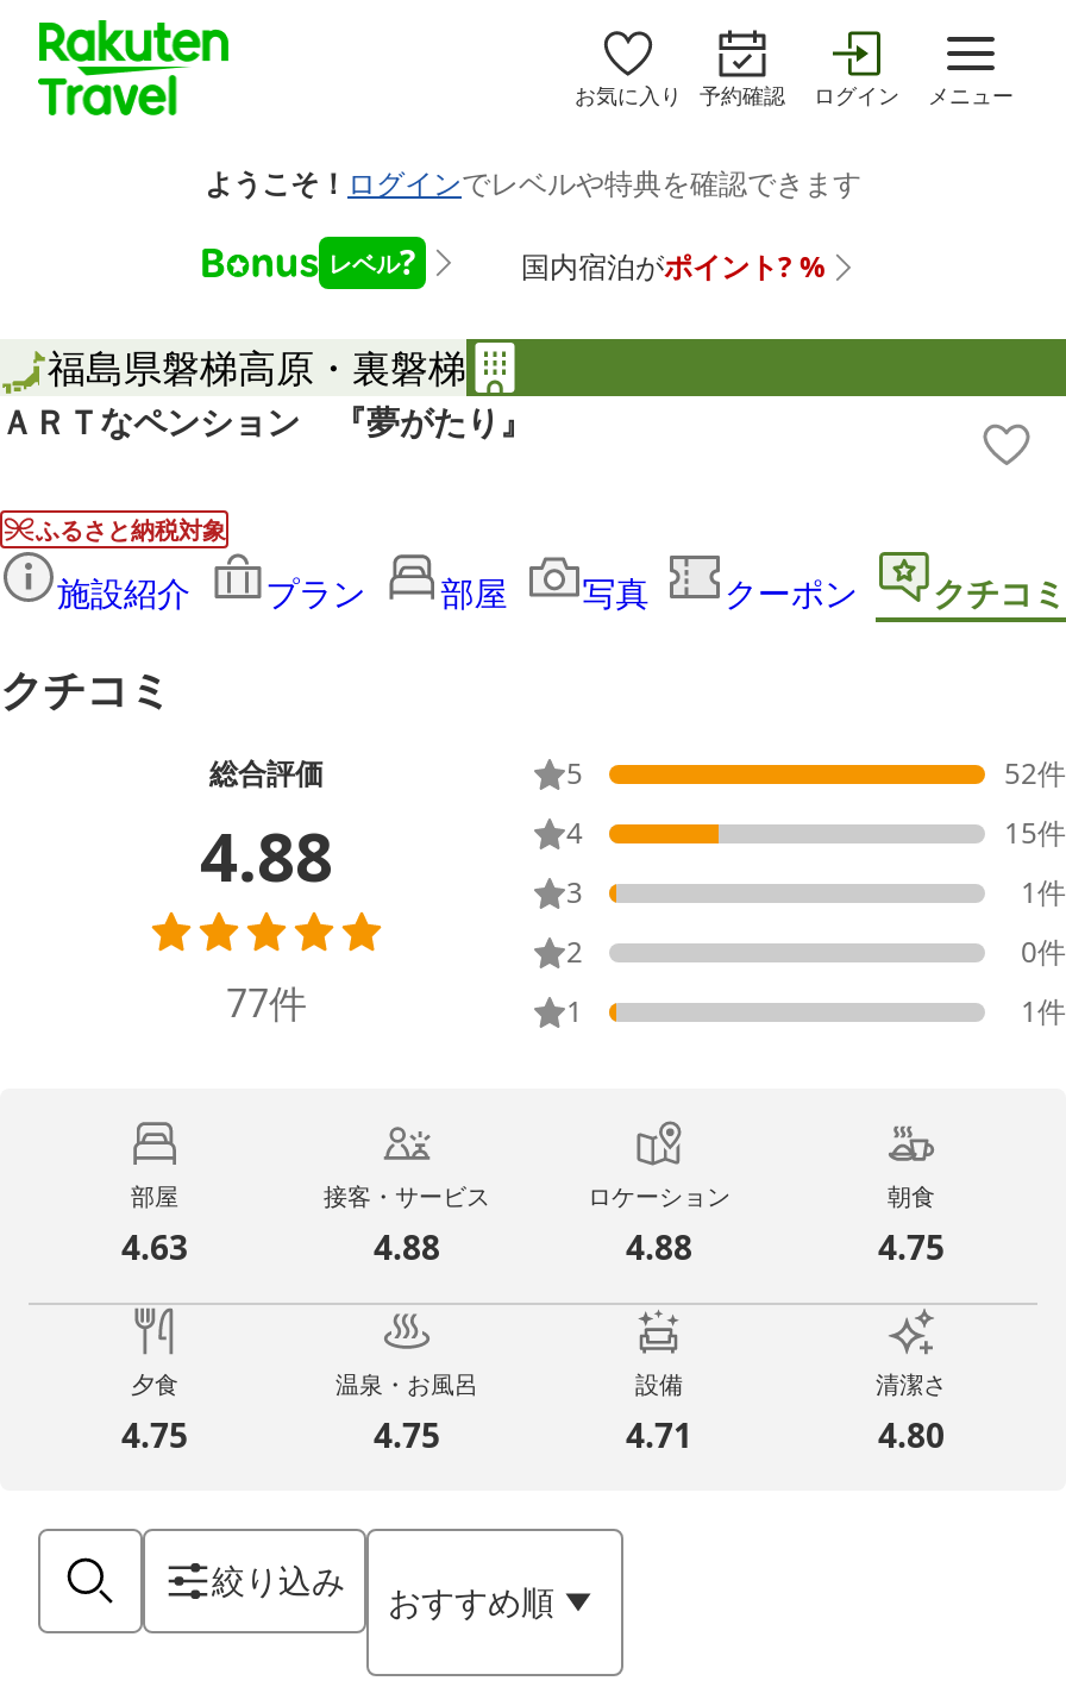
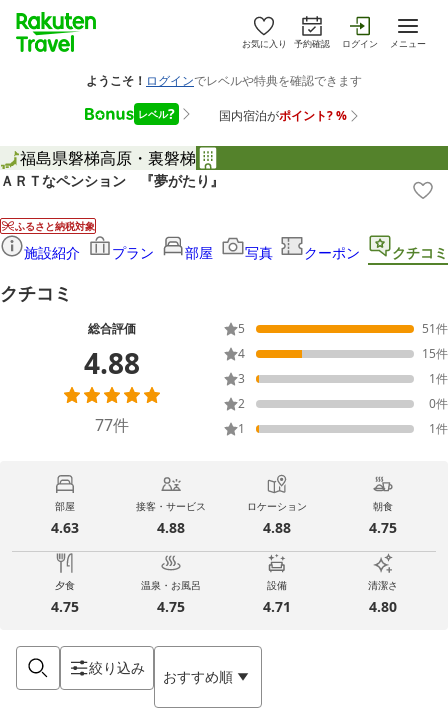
- 52件
+ 51件
